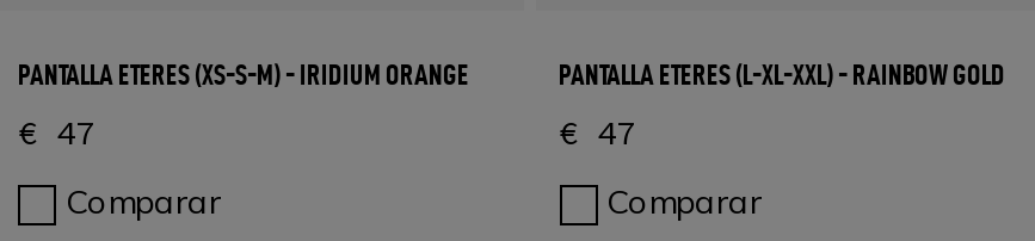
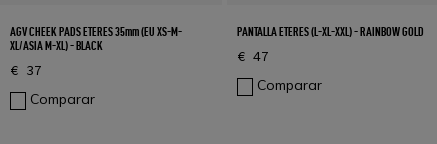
- PANTALLA ETERES (XS-S-M) - IRIDIUM ORANGE
+ AGV CHEEK PADS ETERES 35mm (EU XS-M-
+ XL/ASIA M-XL) - BLACK

- € 47
+ € 37
